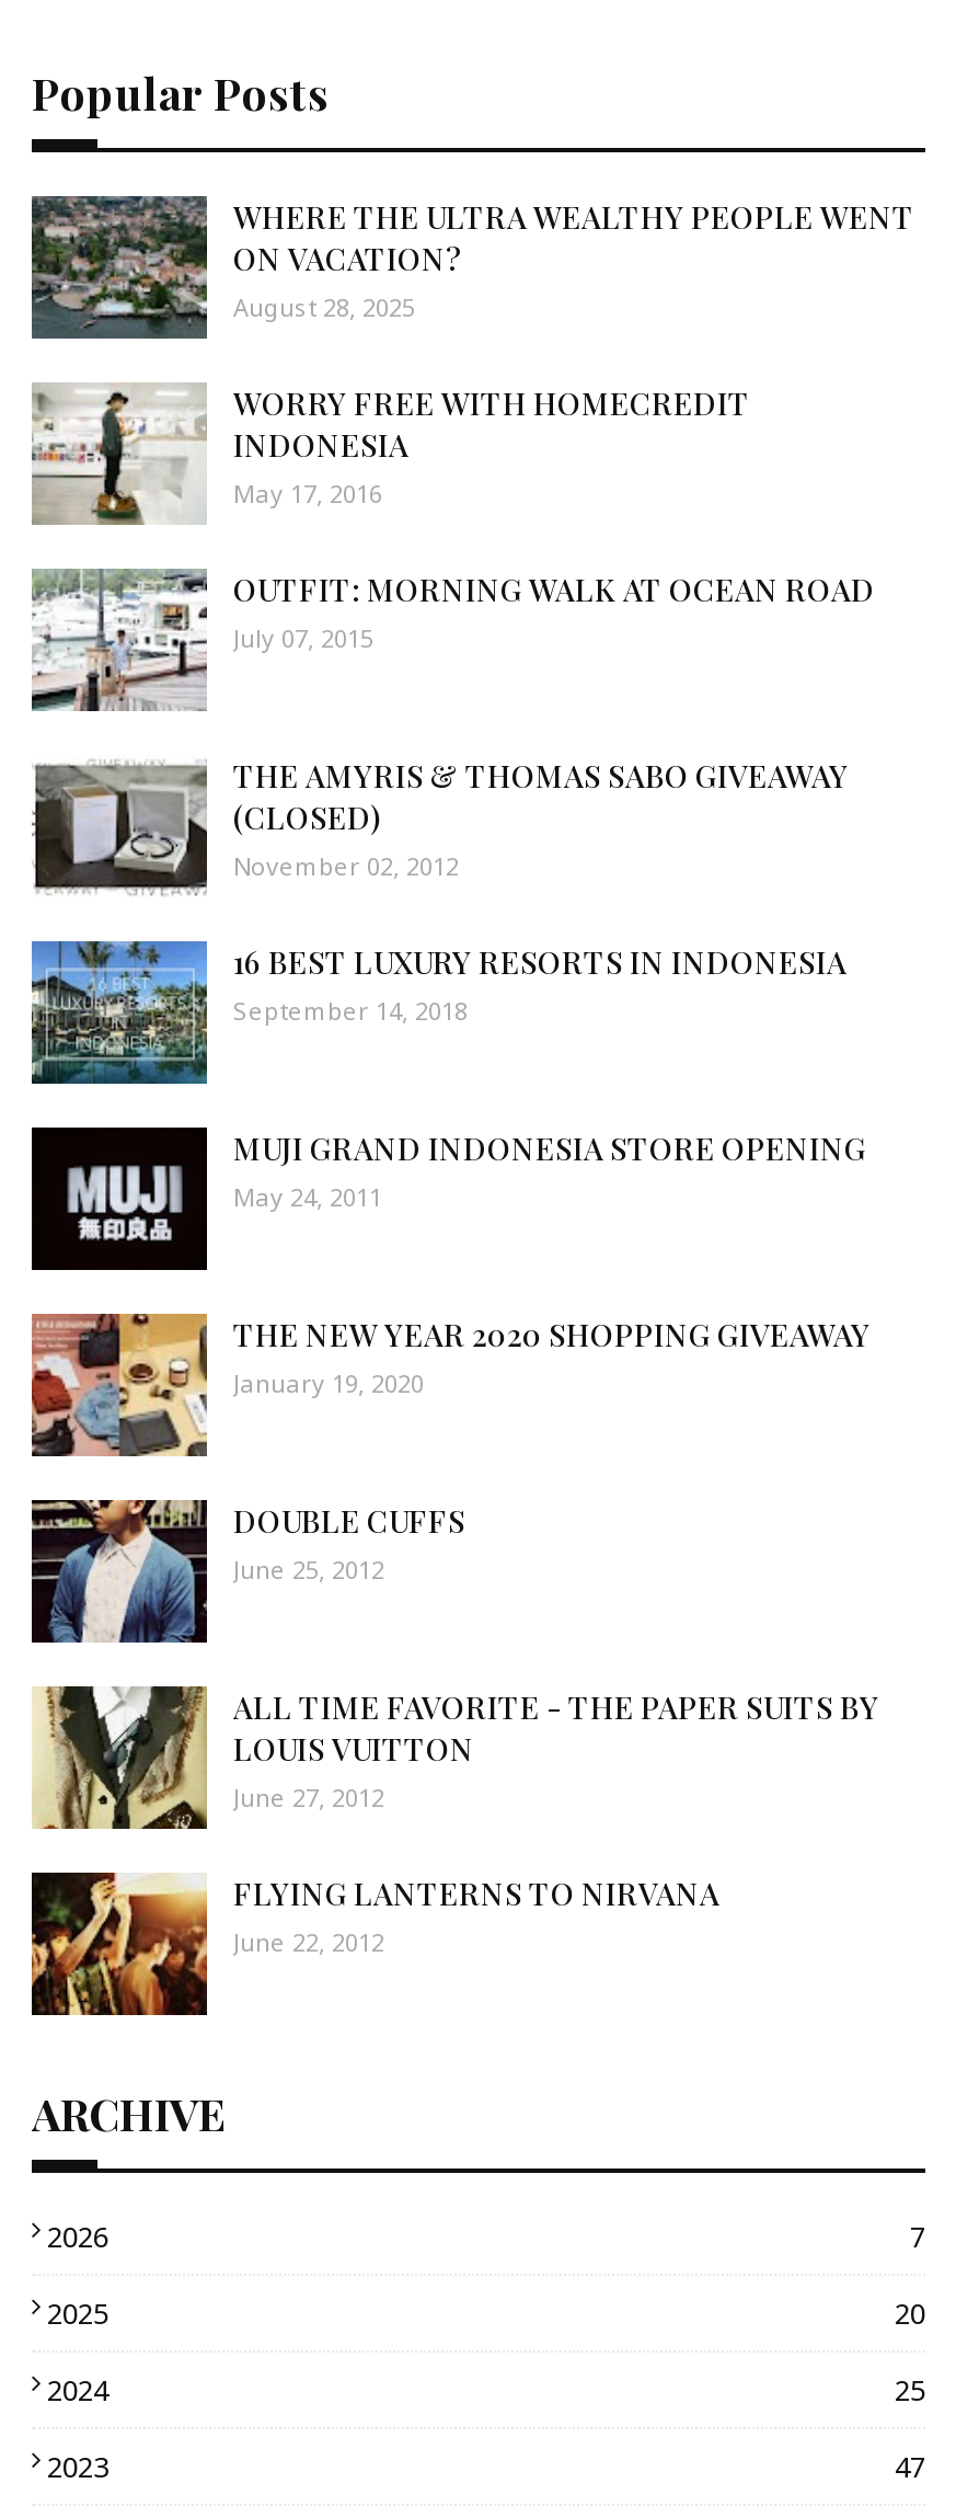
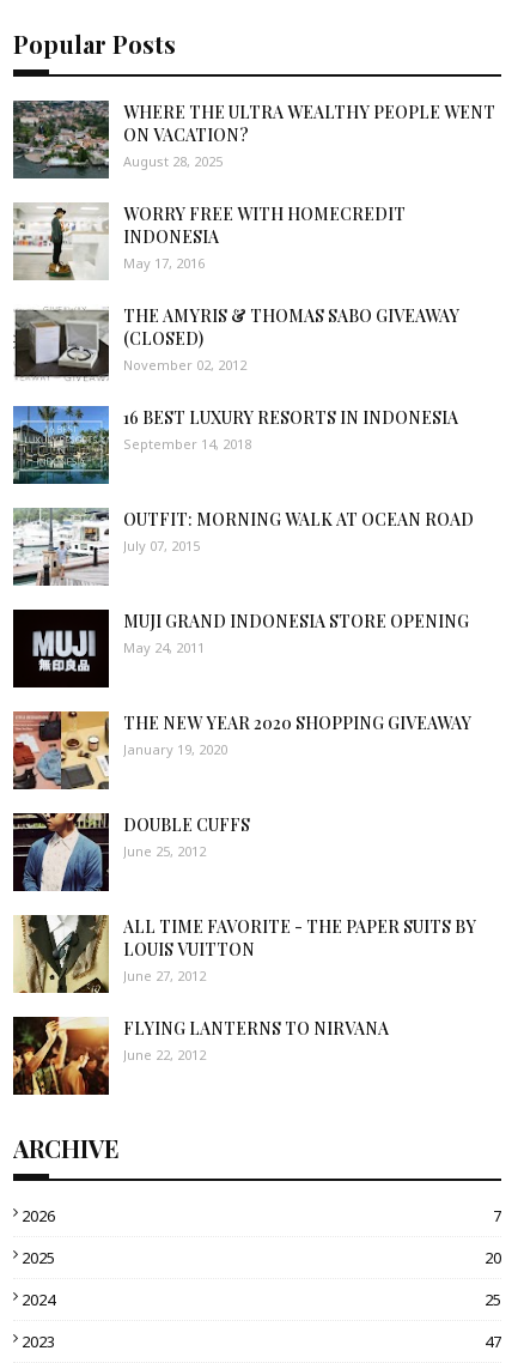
moved down: [image] | OUTFIT: MORNING WALK AT OCEAN ROAD | July 07, 2015

moved up: [image] | THE AMYRIS & THOMAS SABO GIVEAWAY | (CLOSED) | November 02, 2012 | 16 BEST LUXURY RESORTS IN INDONESIA | September 14, 2018
